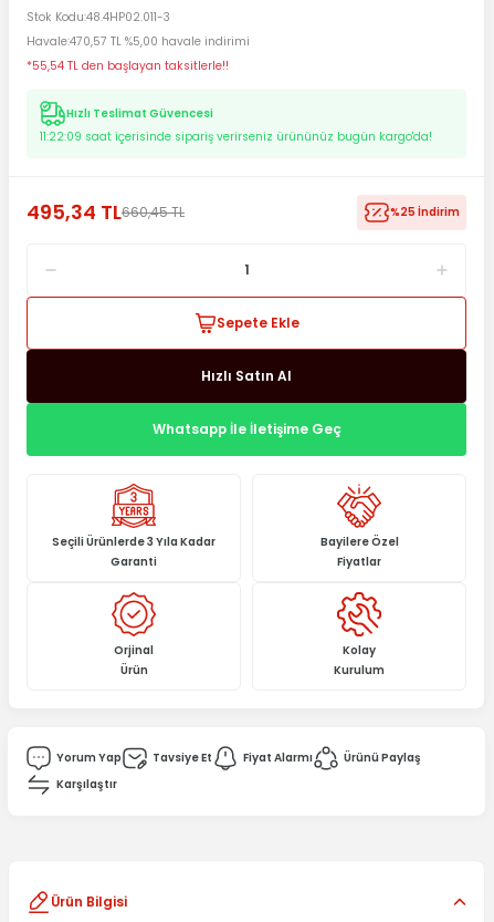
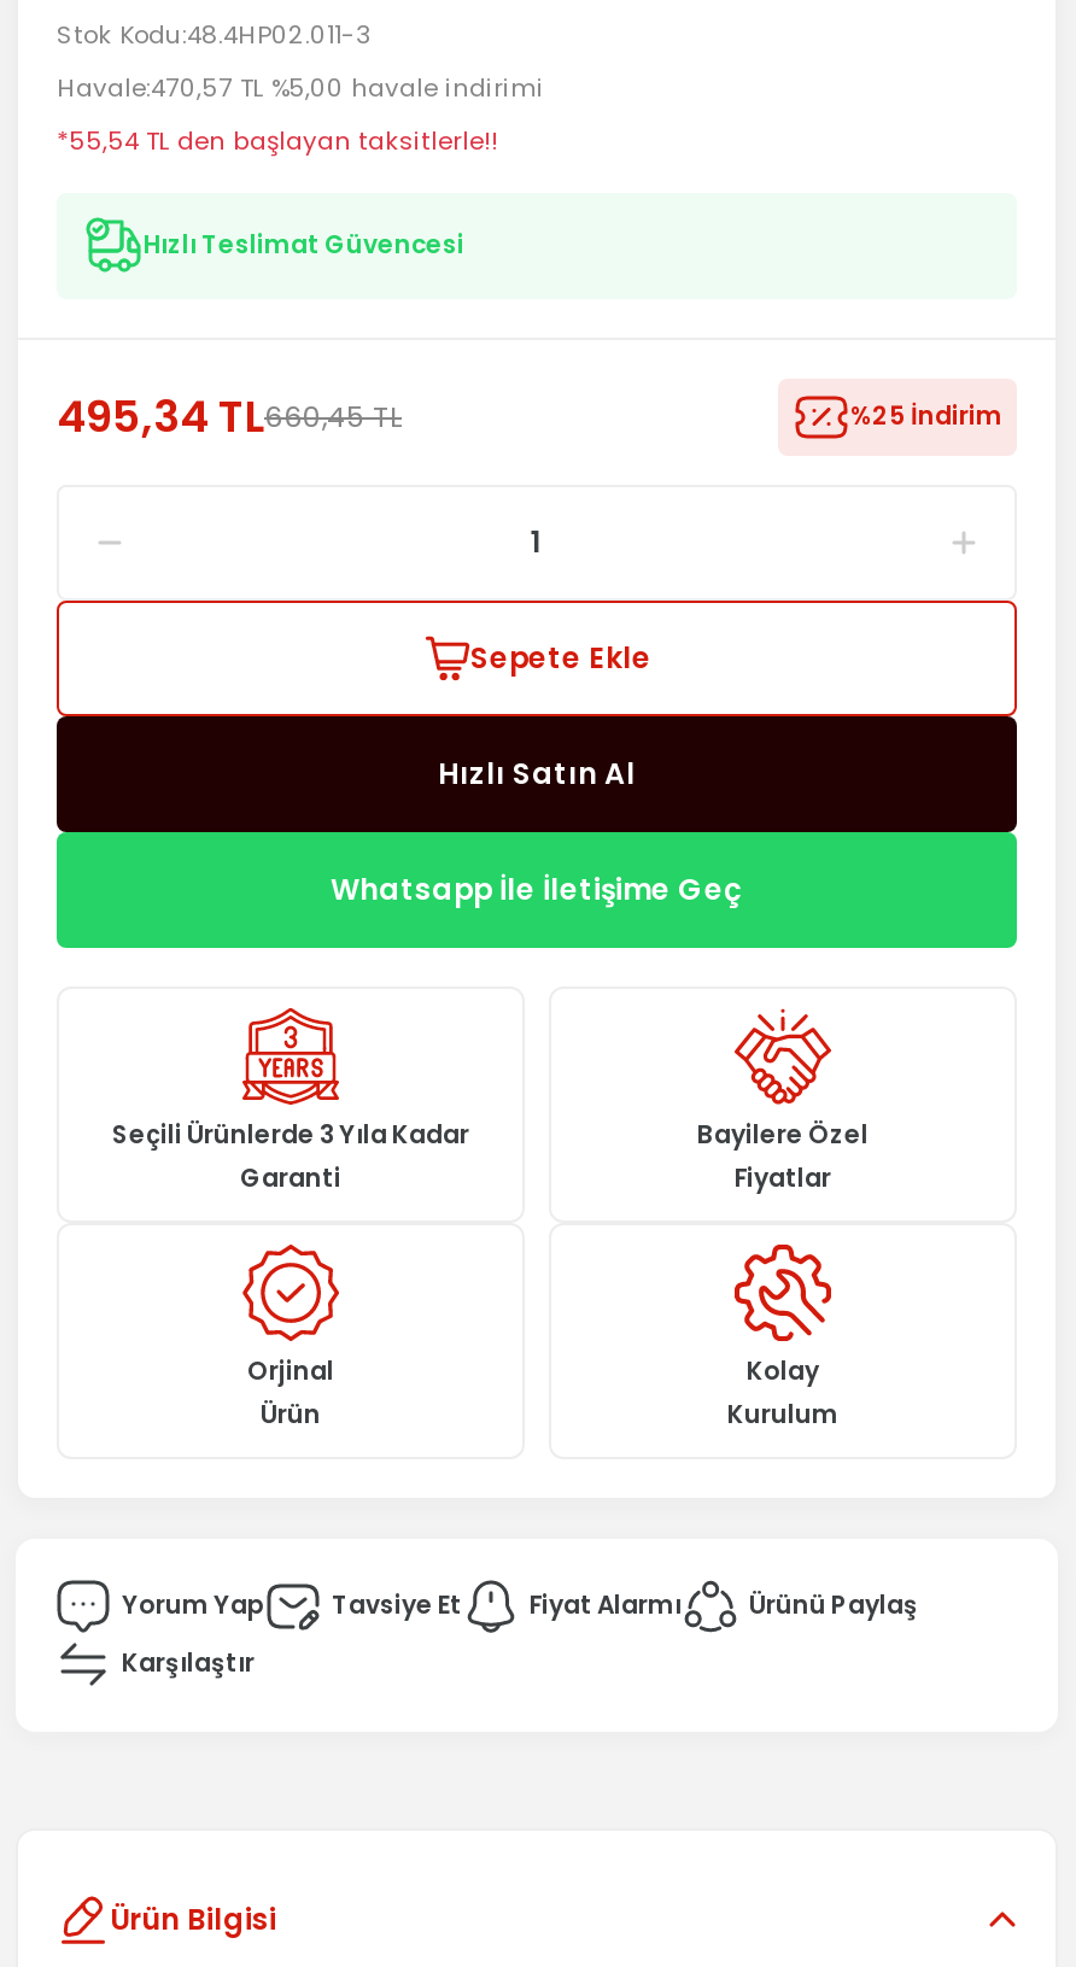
- 11:22:09 saat içerisinde sipariş verirseniz ürününüz bugün kargo'da!
